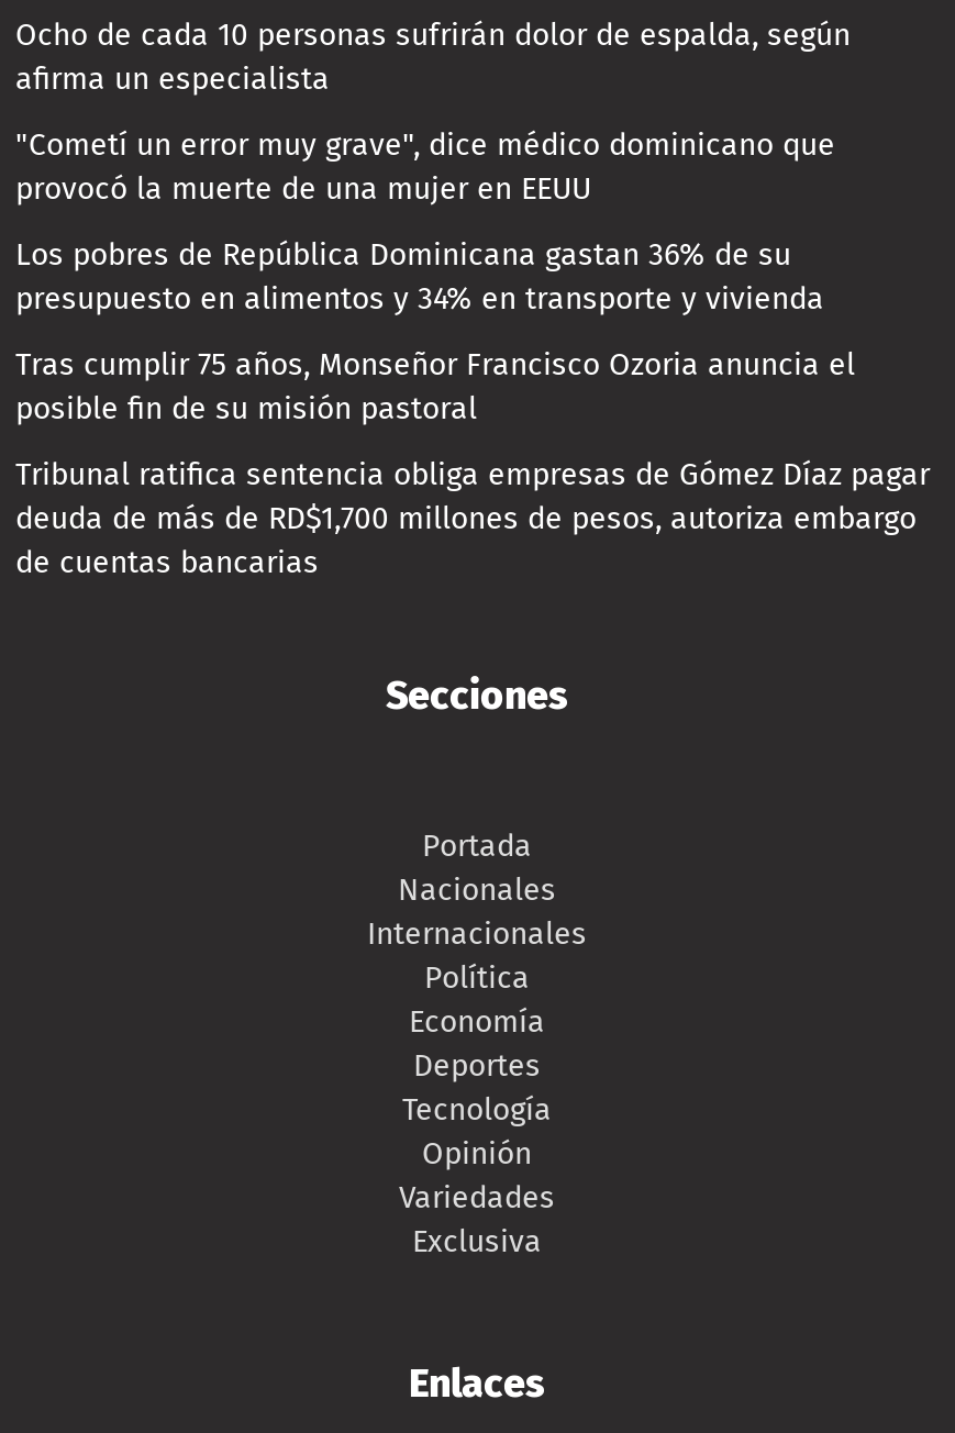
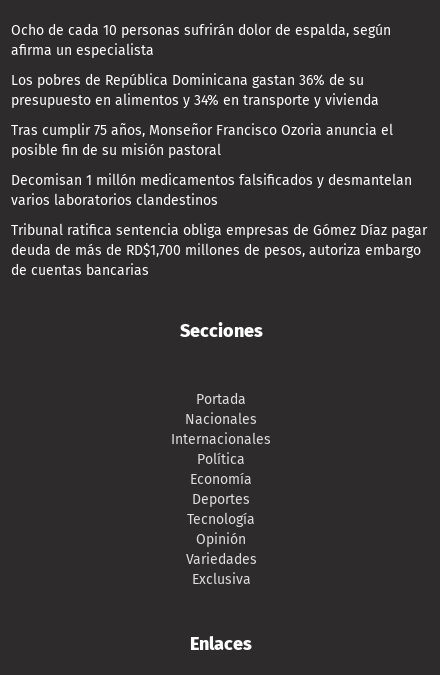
- "Cometí un error muy grave", dice médico dominicano que
- provocó la muerte de una mujer en EEUU

moved up: Los pobres de República Dominicana gastan 36% de su | presupuesto en alimentos y 34% en transporte y vivienda | Tras cumplir 75 años, Monseñor Francisco Ozoria anuncia el | posible fin de su misión pastoral

+ Decomisan 1 millón medicamentos falsificados y desmantelan
+ varios laboratorios clandestinos
